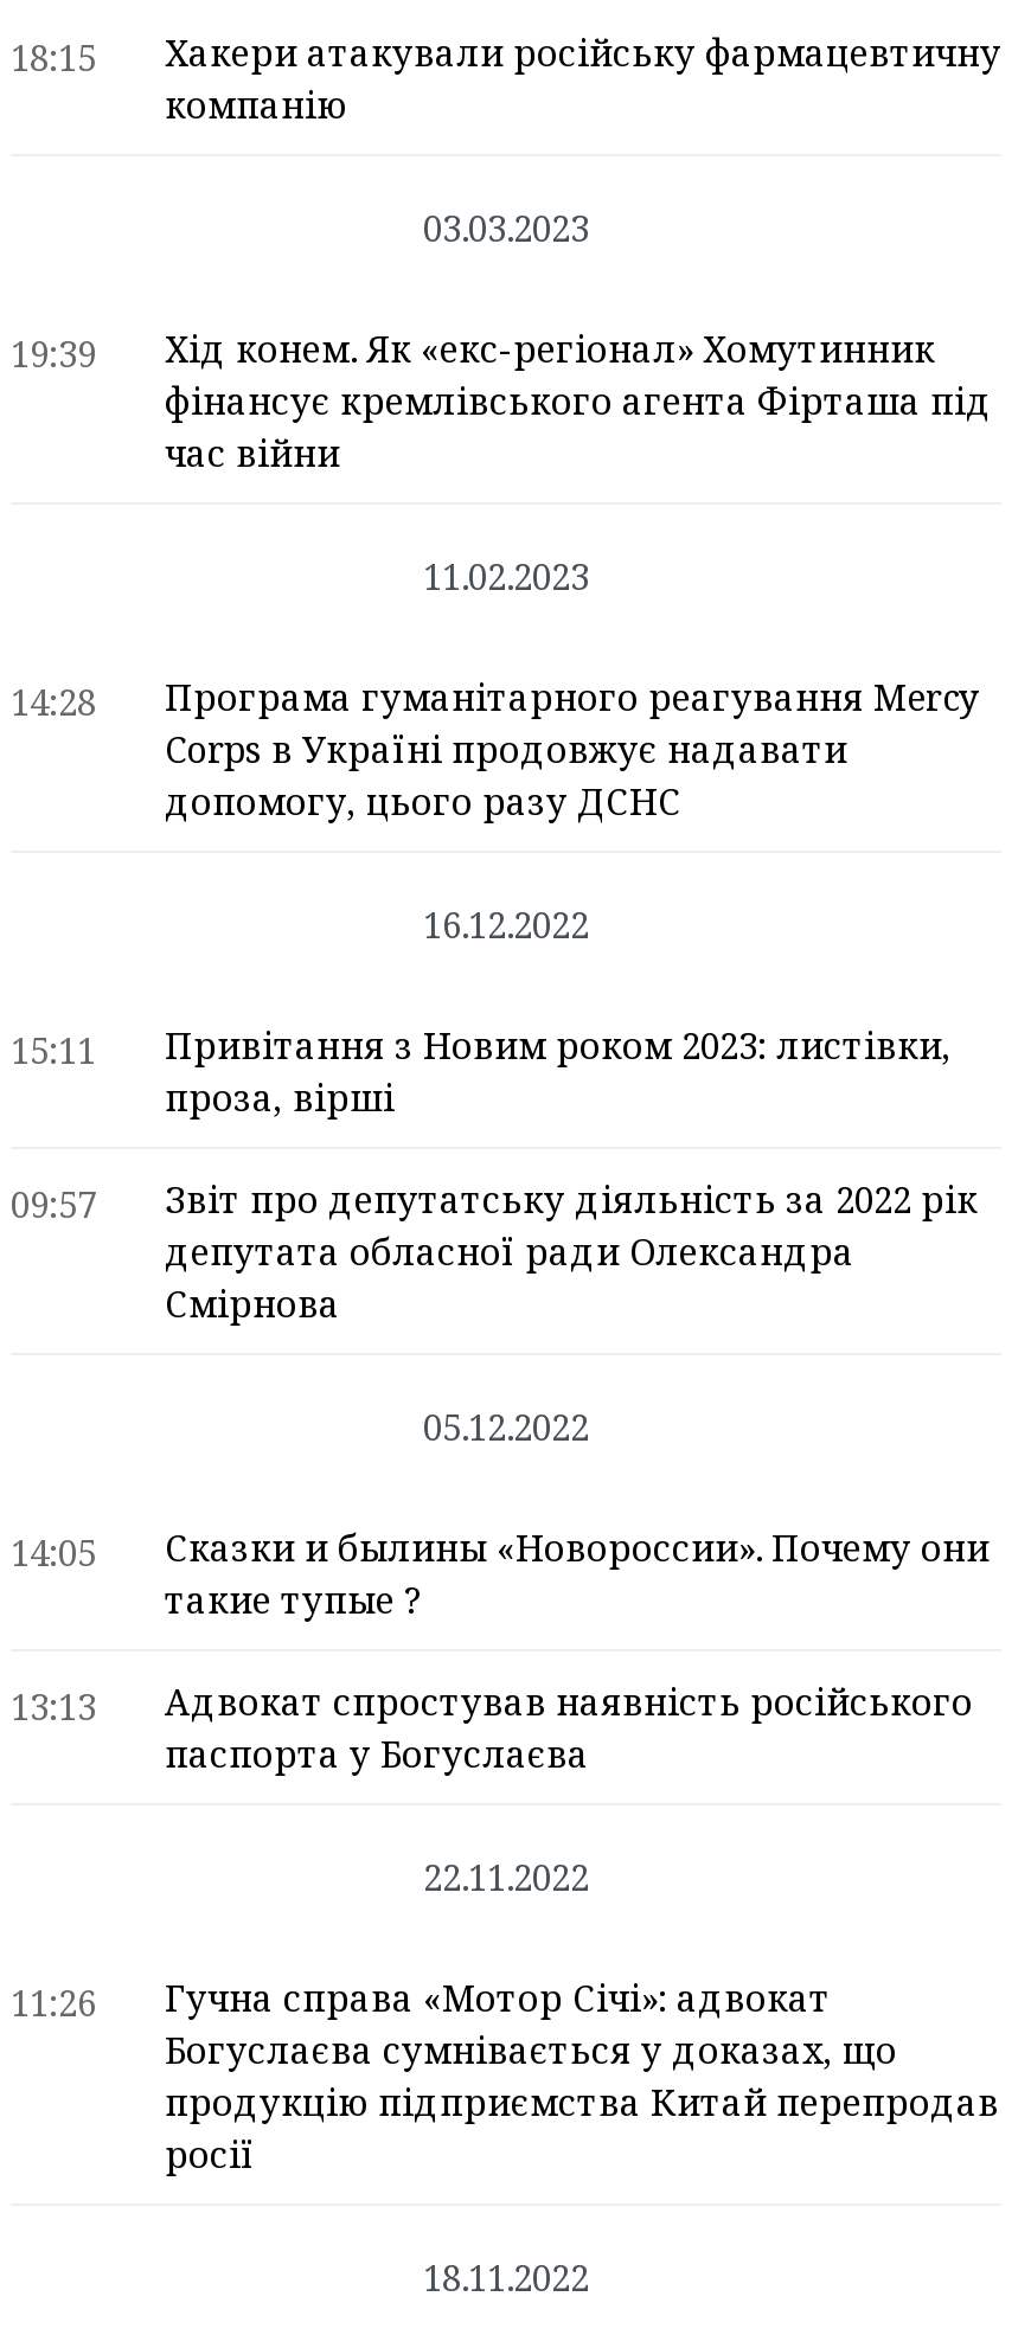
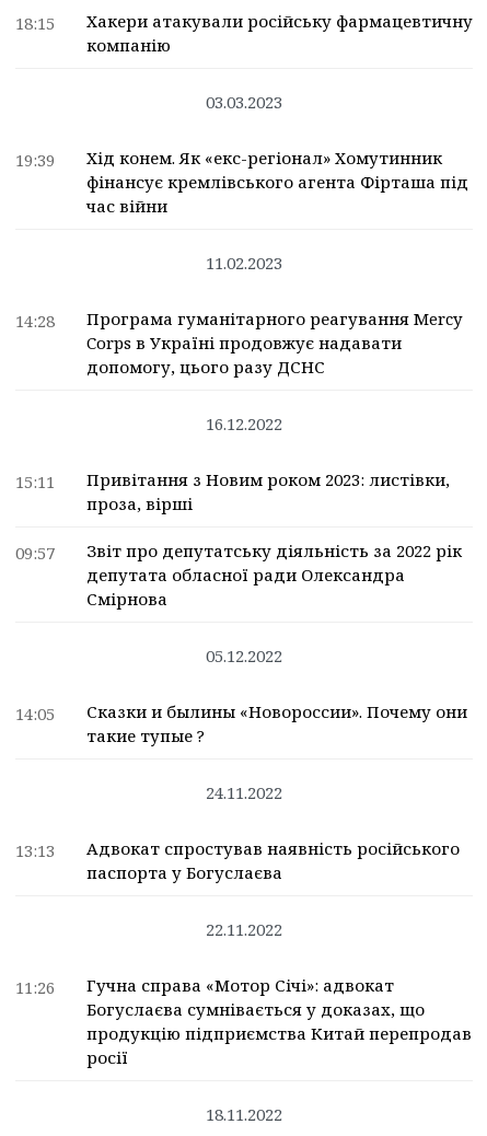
+ 24.11.2022
